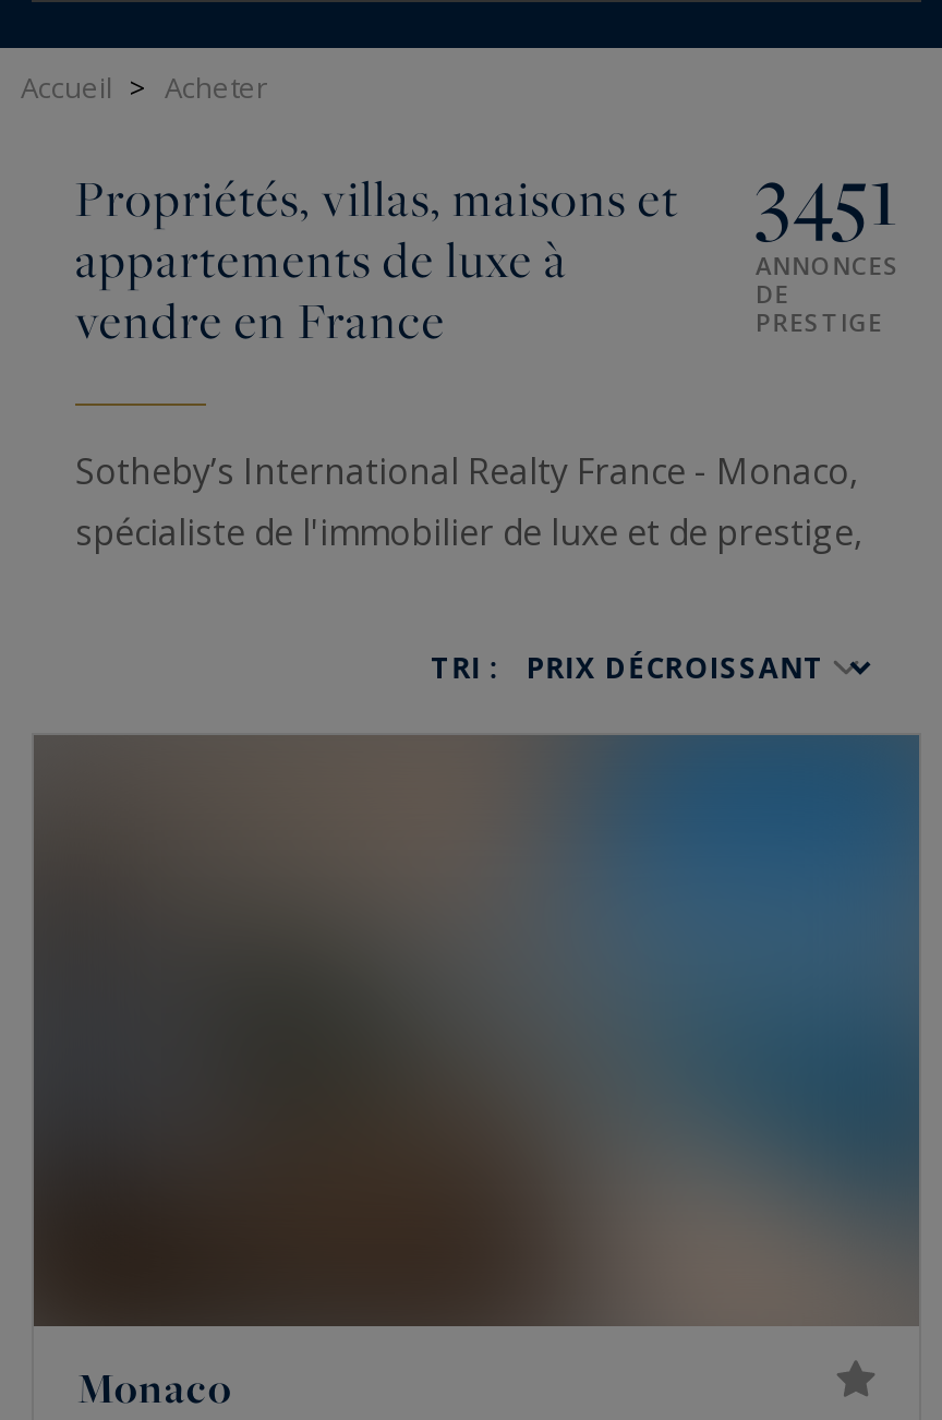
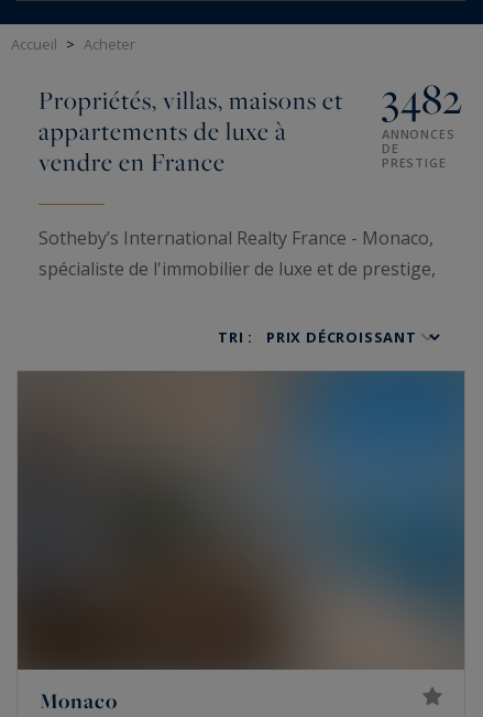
- Propriétés, villas, maisons et 3451
+ Propriétés, villas, maisons et 3482
